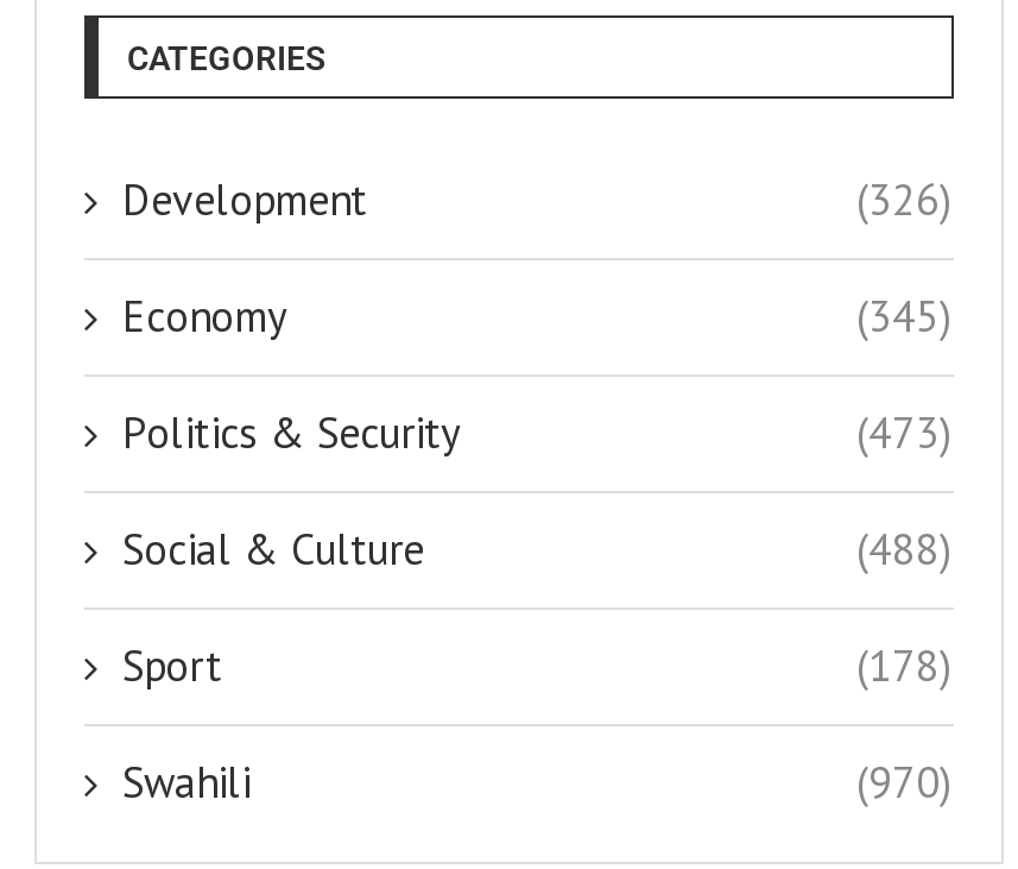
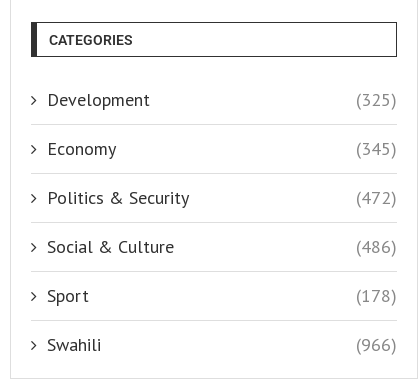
- (326)
+ (325)

- (473)
+ (472)

- (488)
+ (486)

- (970)
+ (966)
